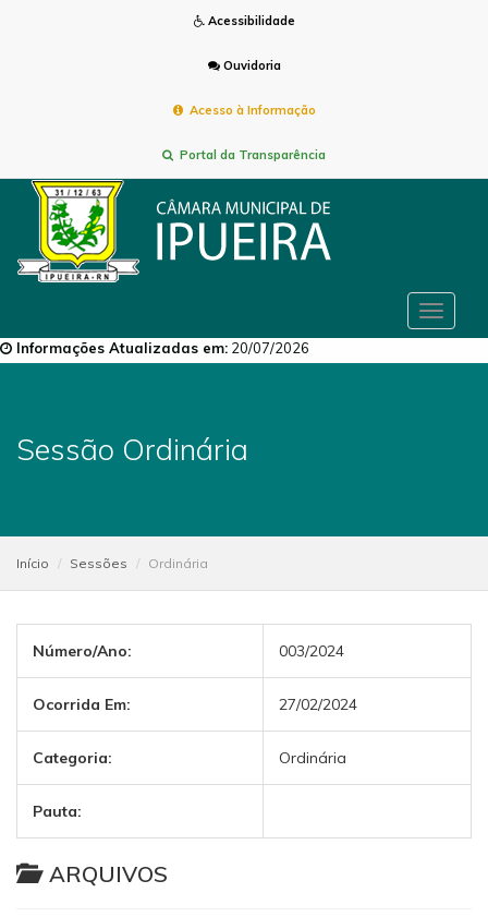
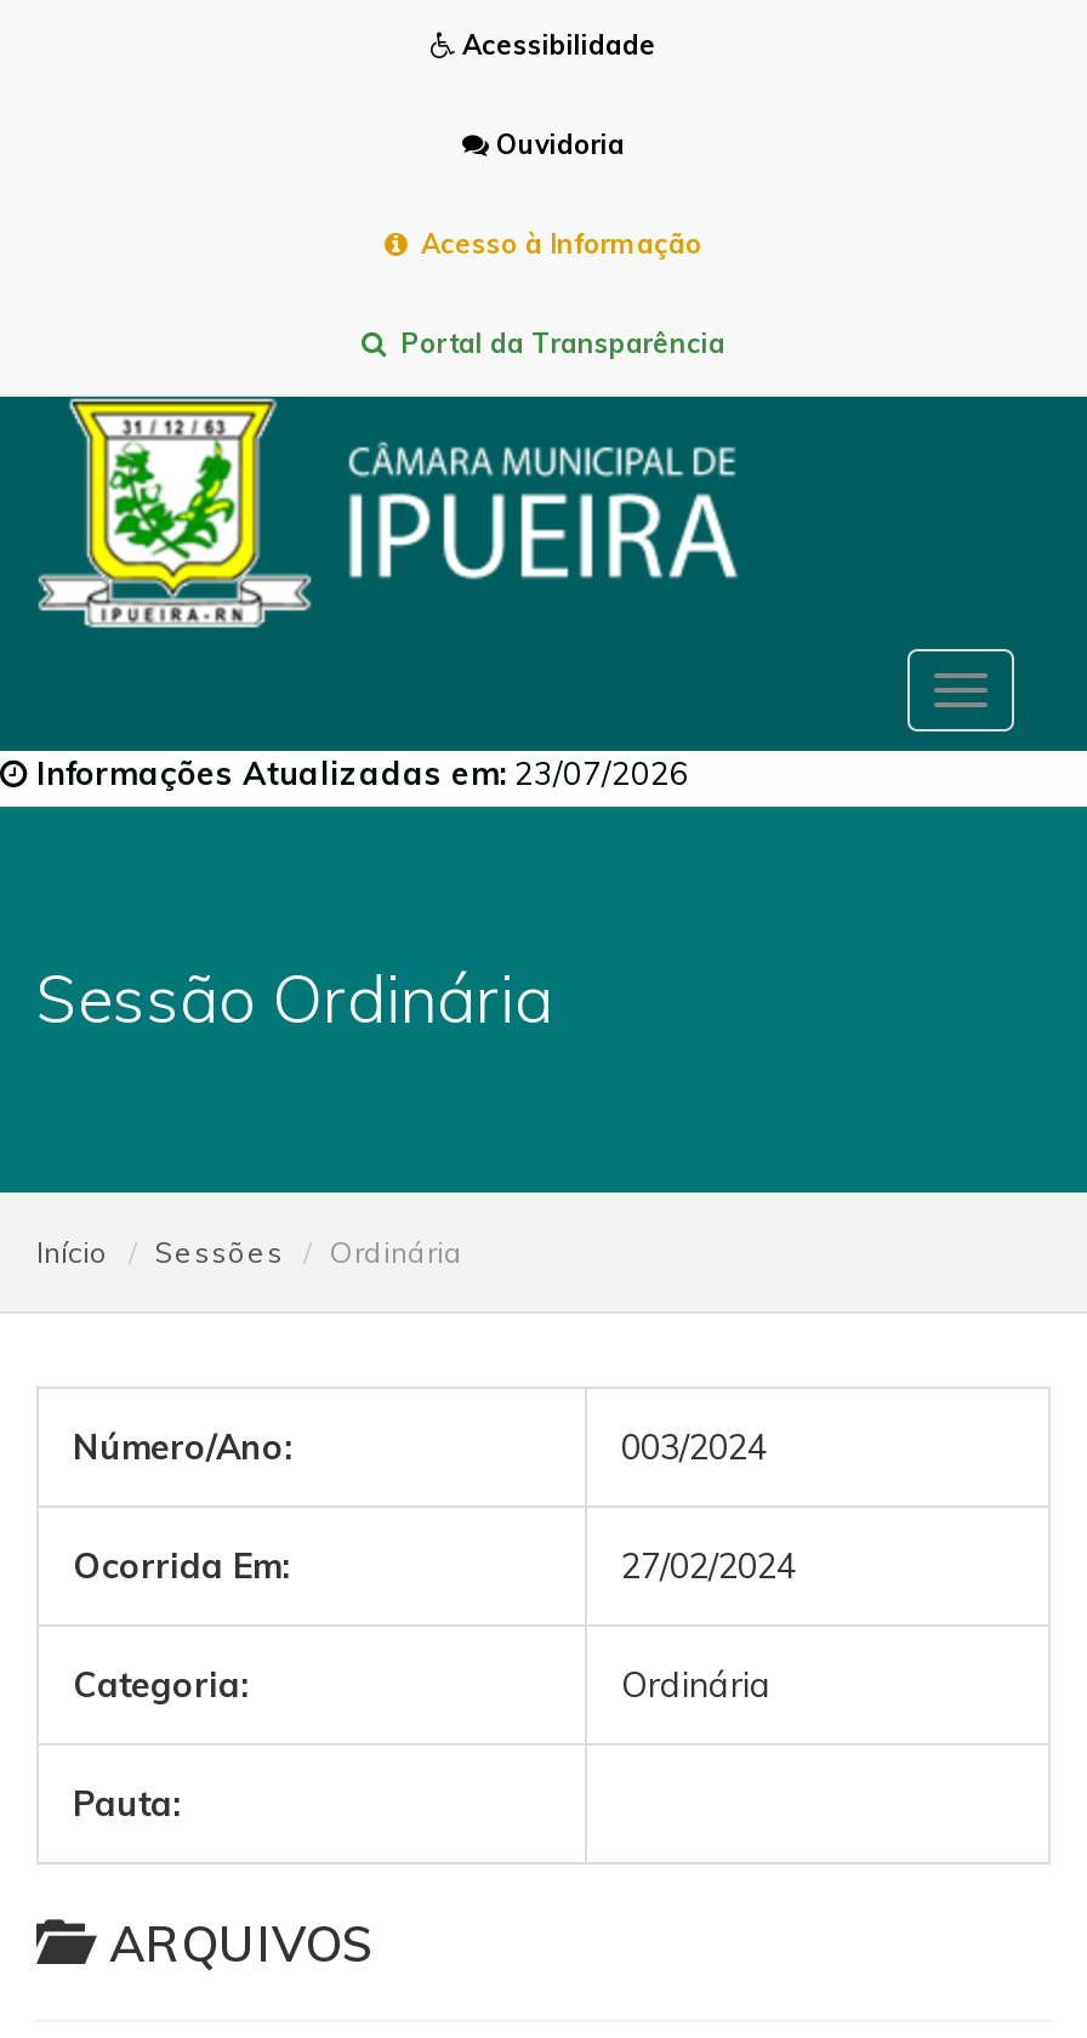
- Informações Atualizadas em: 20/07/2026
+ Informações Atualizadas em: 23/07/2026
